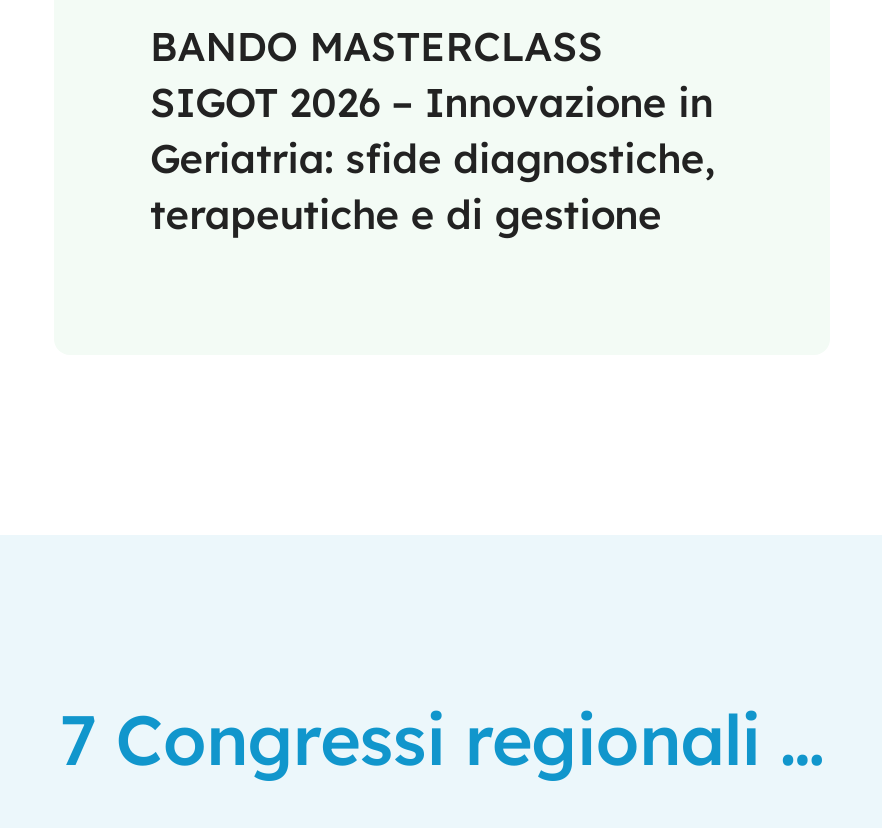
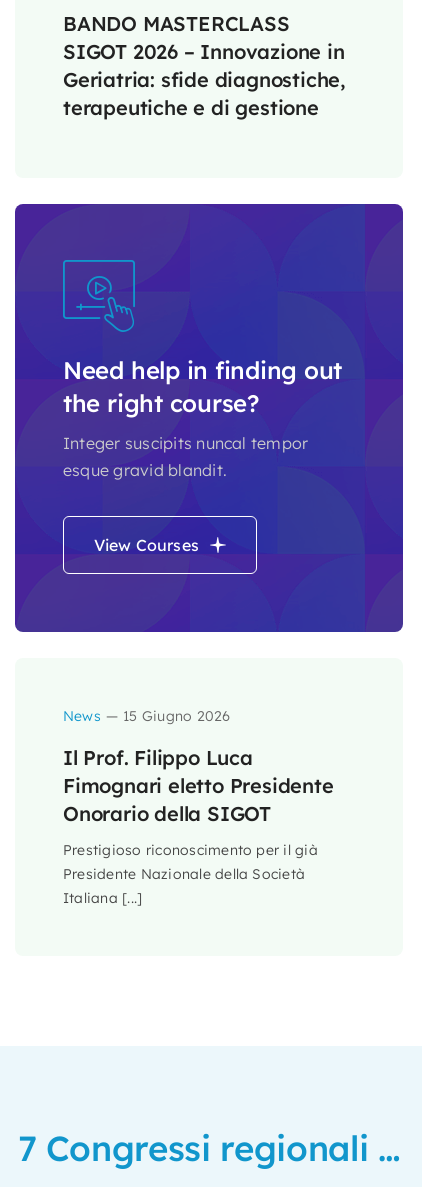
+ [image]
+ Need help in finding out
+ the right course?
+ Integer suscipits nuncal tempor
+ esque gravid blandit.

+ News — 15 Giugno 2026
+ Il Prof. Filippo Luca
+ Fimognari eletto Presidente
+ Onorario della SIGOT
+ Prestigioso riconoscimento per il già
+ Presidente Nazionale della Società
+ Italiana [...]

+ View Courses
